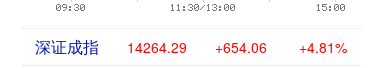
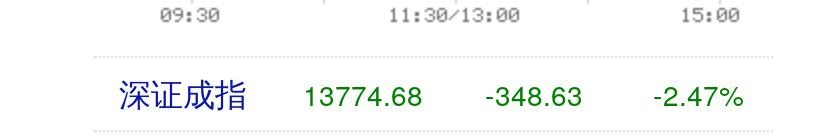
- 14264.29
+ 13774.68

- +654.06
+ -348.63

- +4.81%
+ -2.47%
